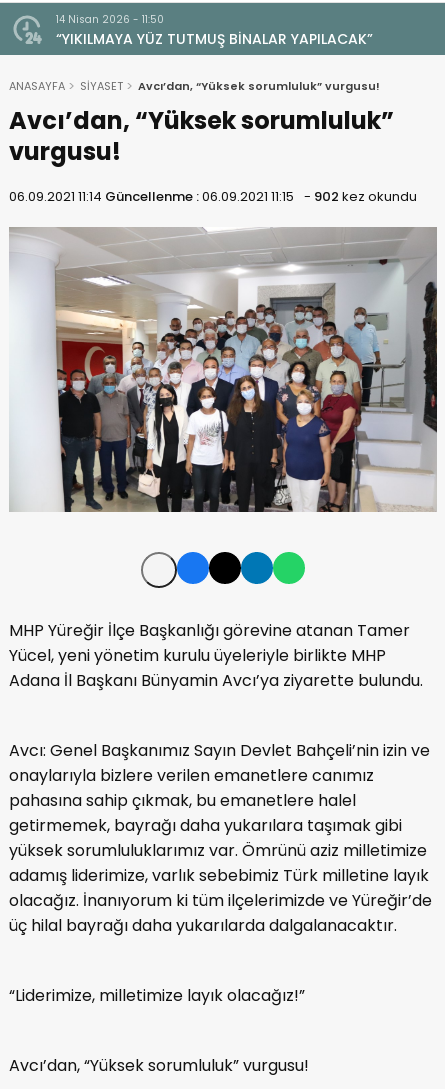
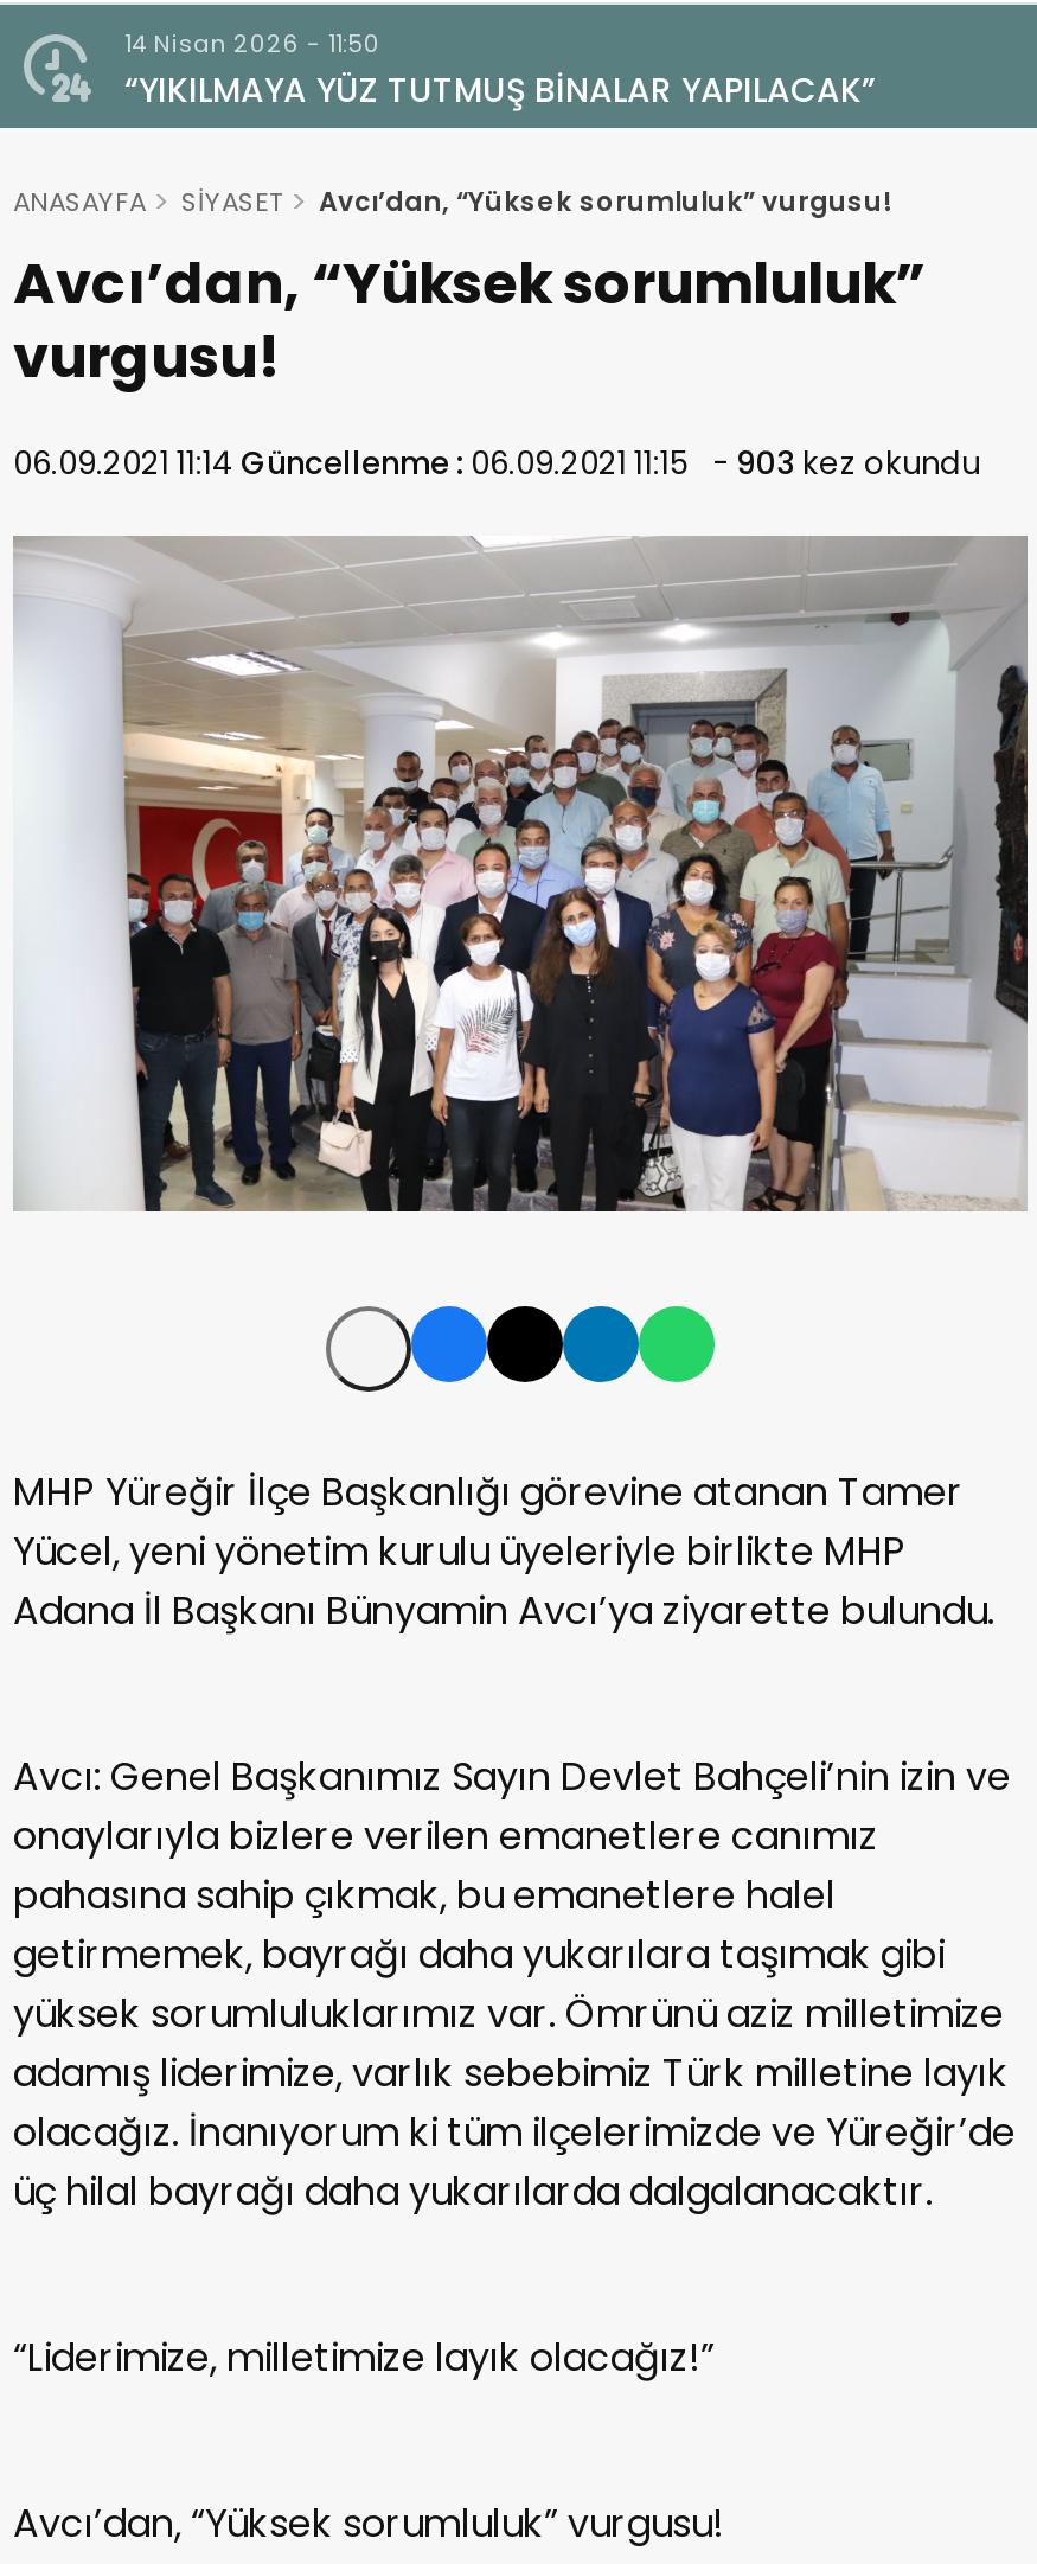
- 06.09.2021 11:14 Güncellenme : 06.09.2021 11:15 - 902 kez okundu
+ 06.09.2021 11:14 Güncellenme : 06.09.2021 11:15 - 903 kez okundu
